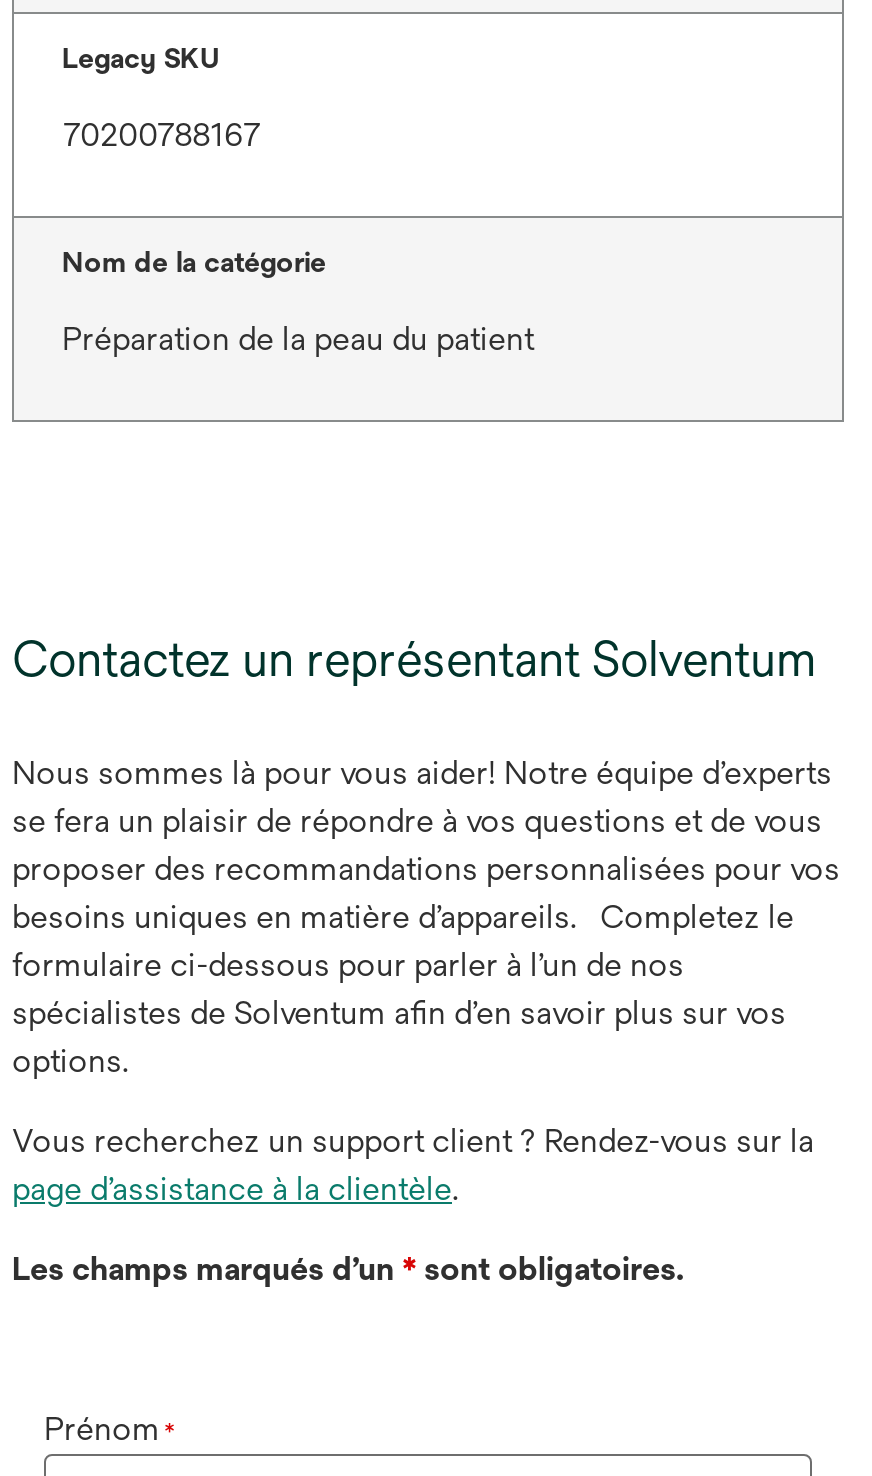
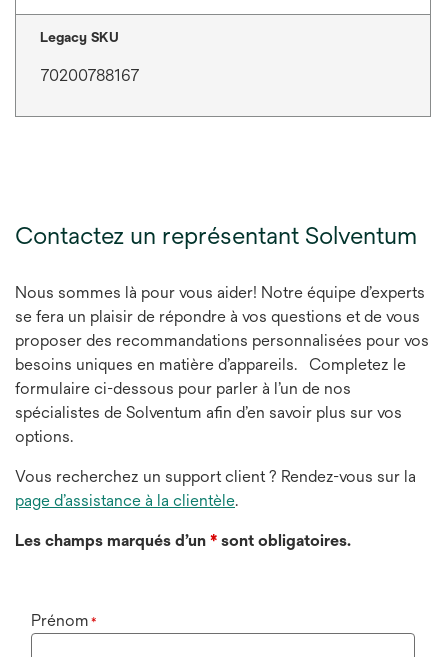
- Nom de la catégorie
- Préparation de la peau du patient
